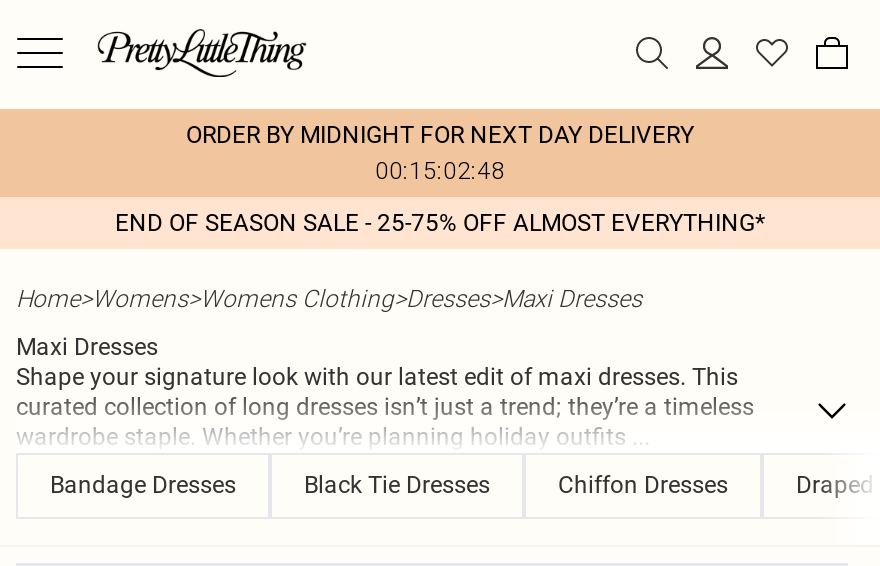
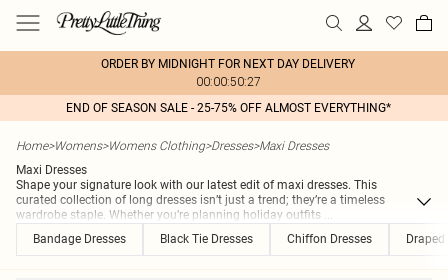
- 00:15:02:48
+ 00:00:50:27
